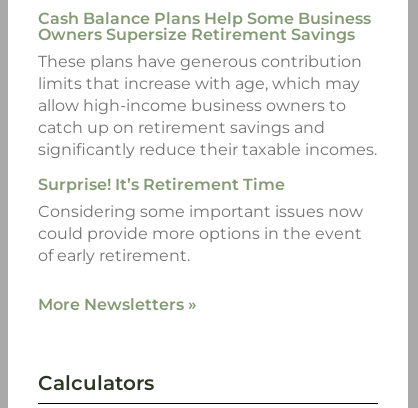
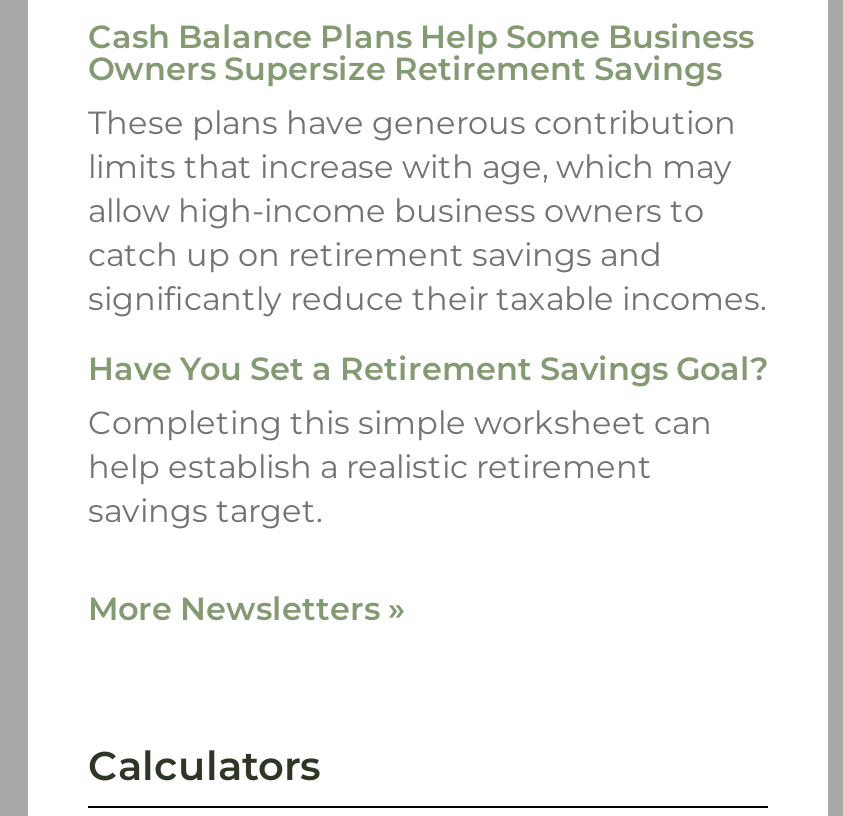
- Surprise! It’s Retirement Time
- Considering some important issues now
- could provide more options in the event
- of early retirement.
+ Have You Set a Retirement Savings Goal?
+ Completing this simple worksheet can
+ help establish a realistic retirement
+ savings target.
